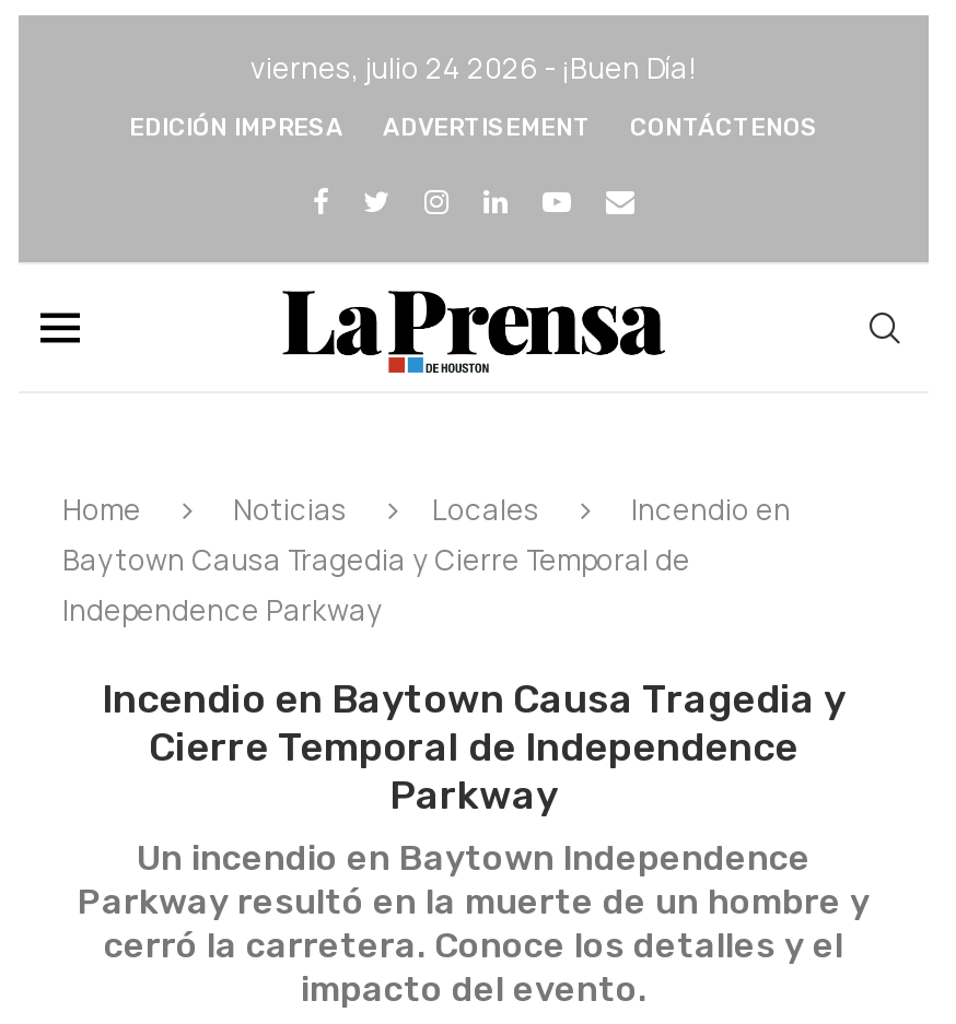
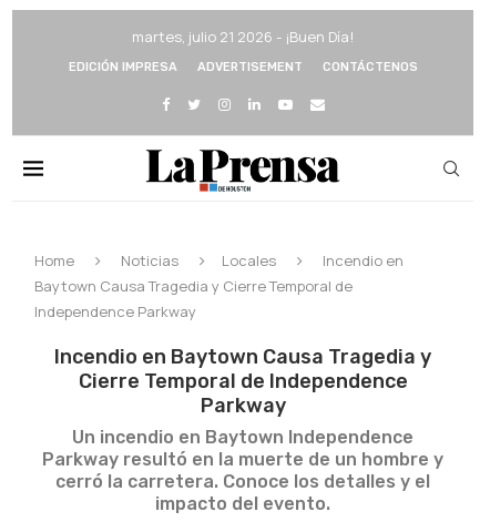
- viernes, julio 24 2026 - ¡Buen Día!
+ martes, julio 21 2026 - ¡Buen Día!
